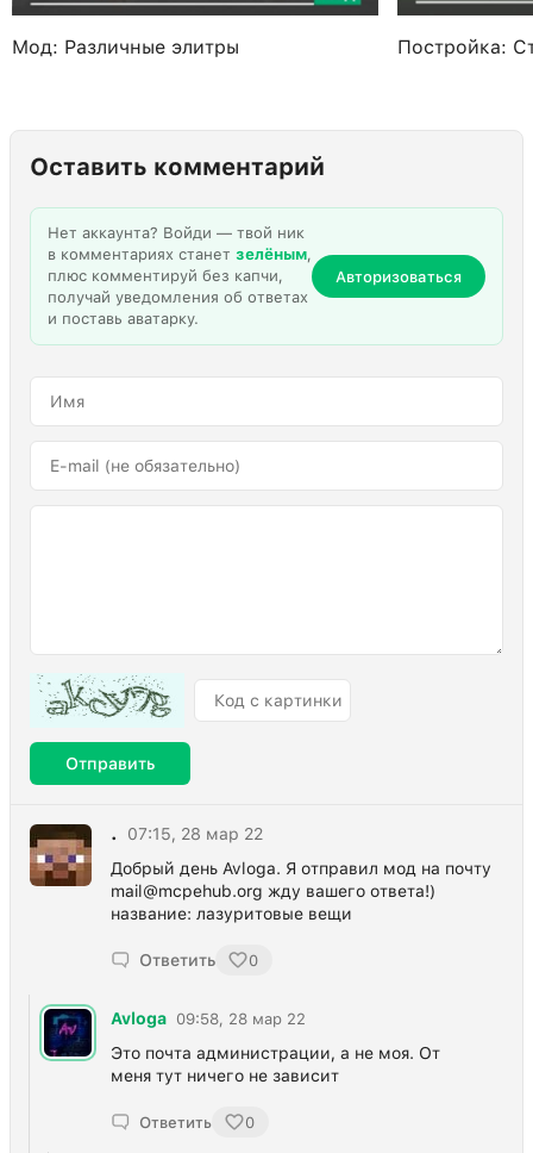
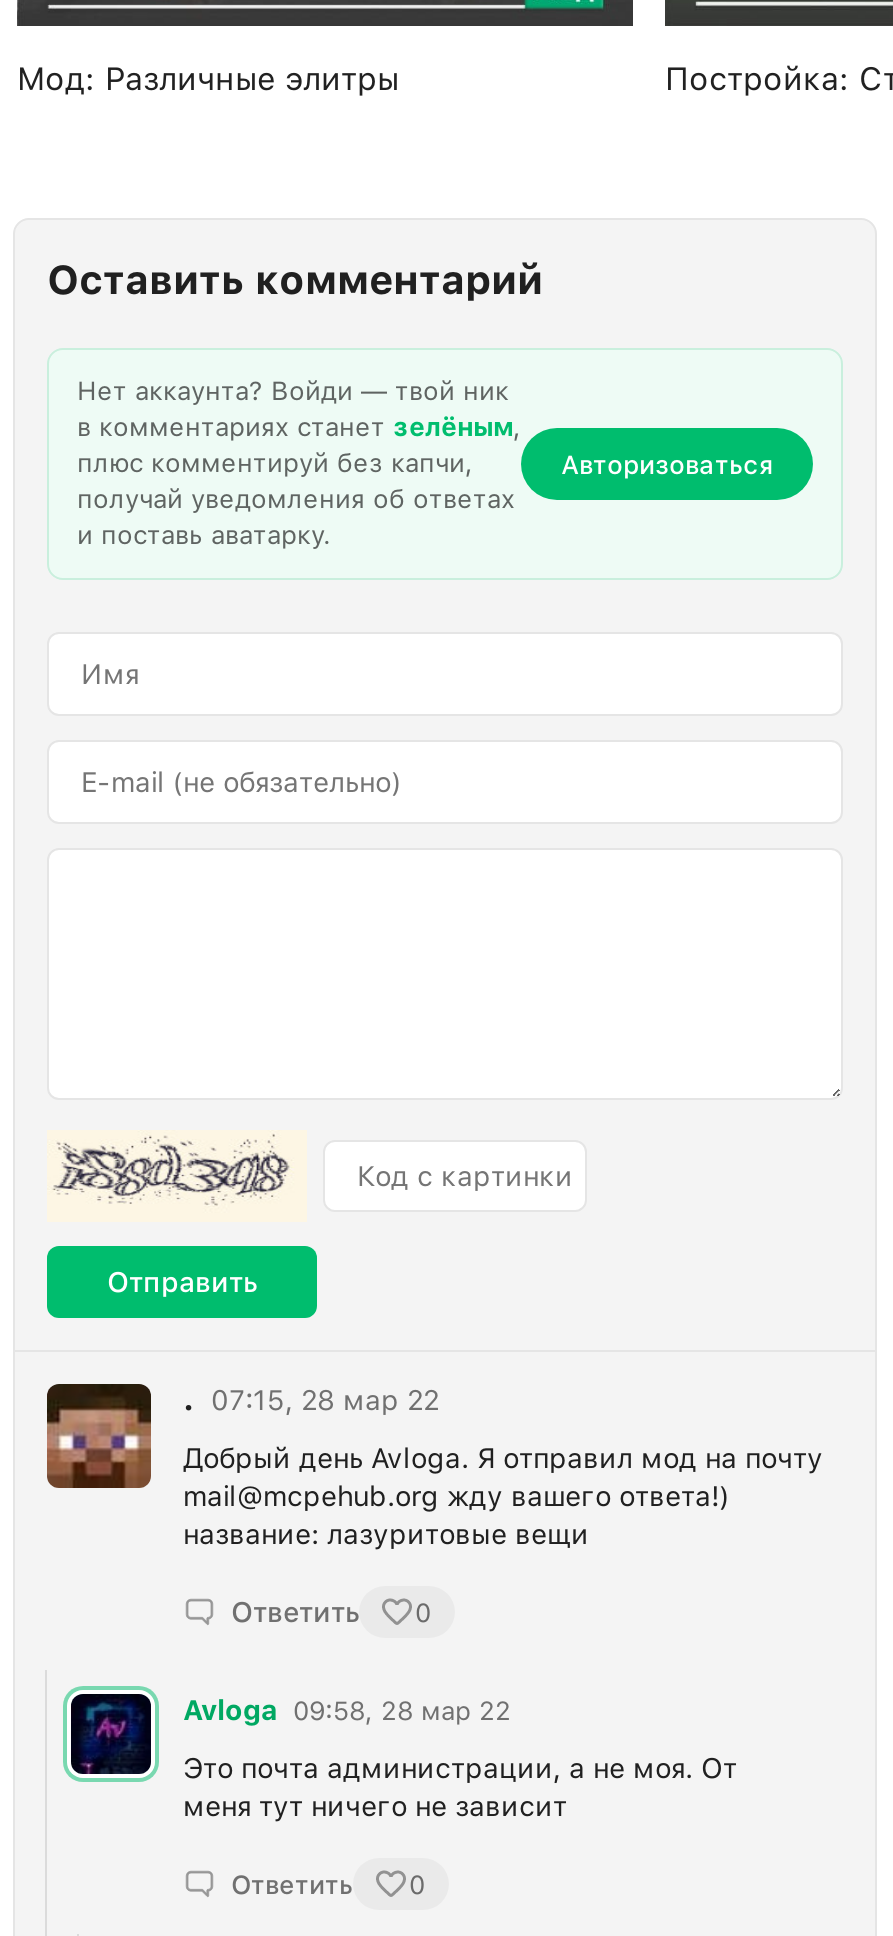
- [image]
+ [image]
